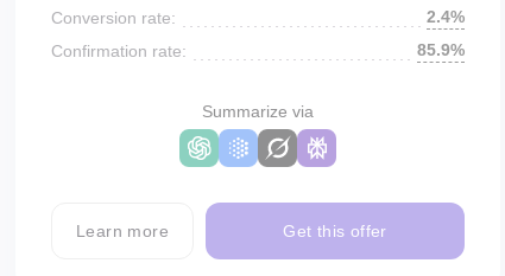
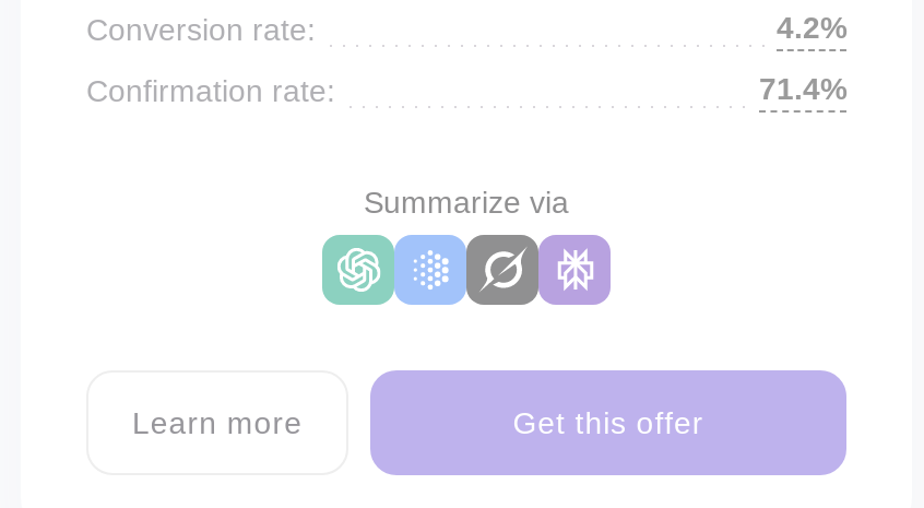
- 2.4%
+ 4.2%

- 85.9%
+ 71.4%
